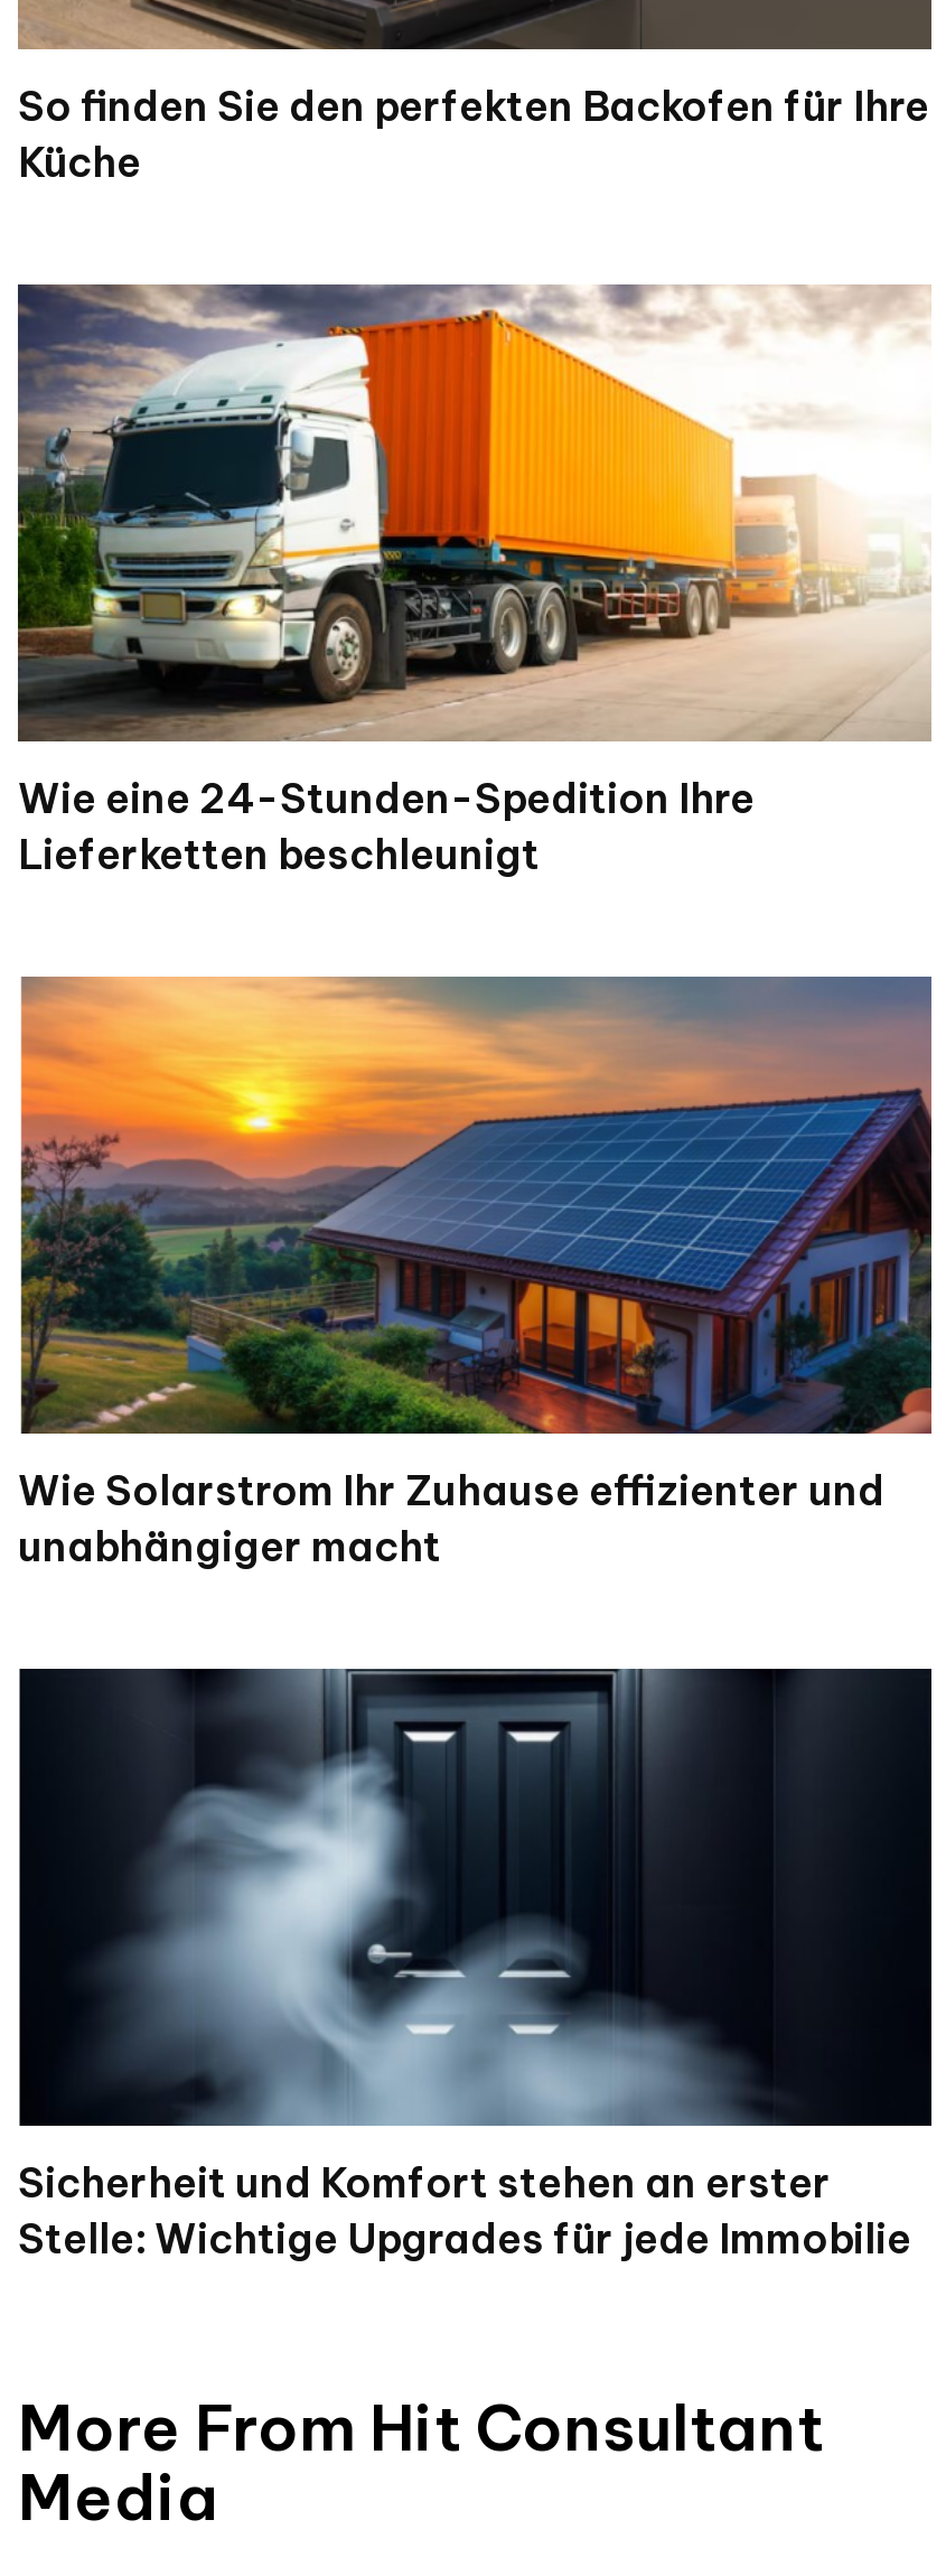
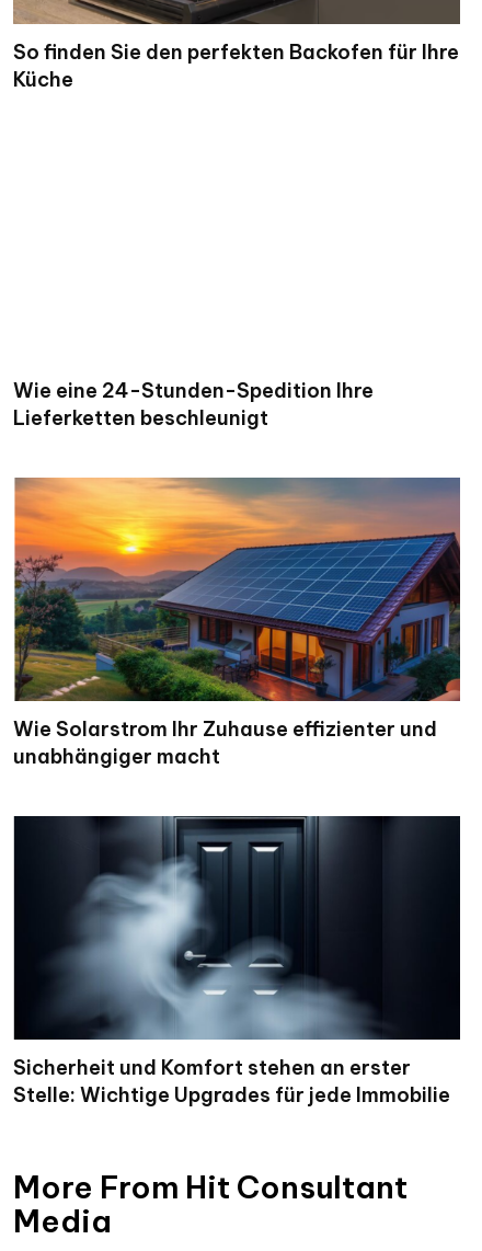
- [image]
